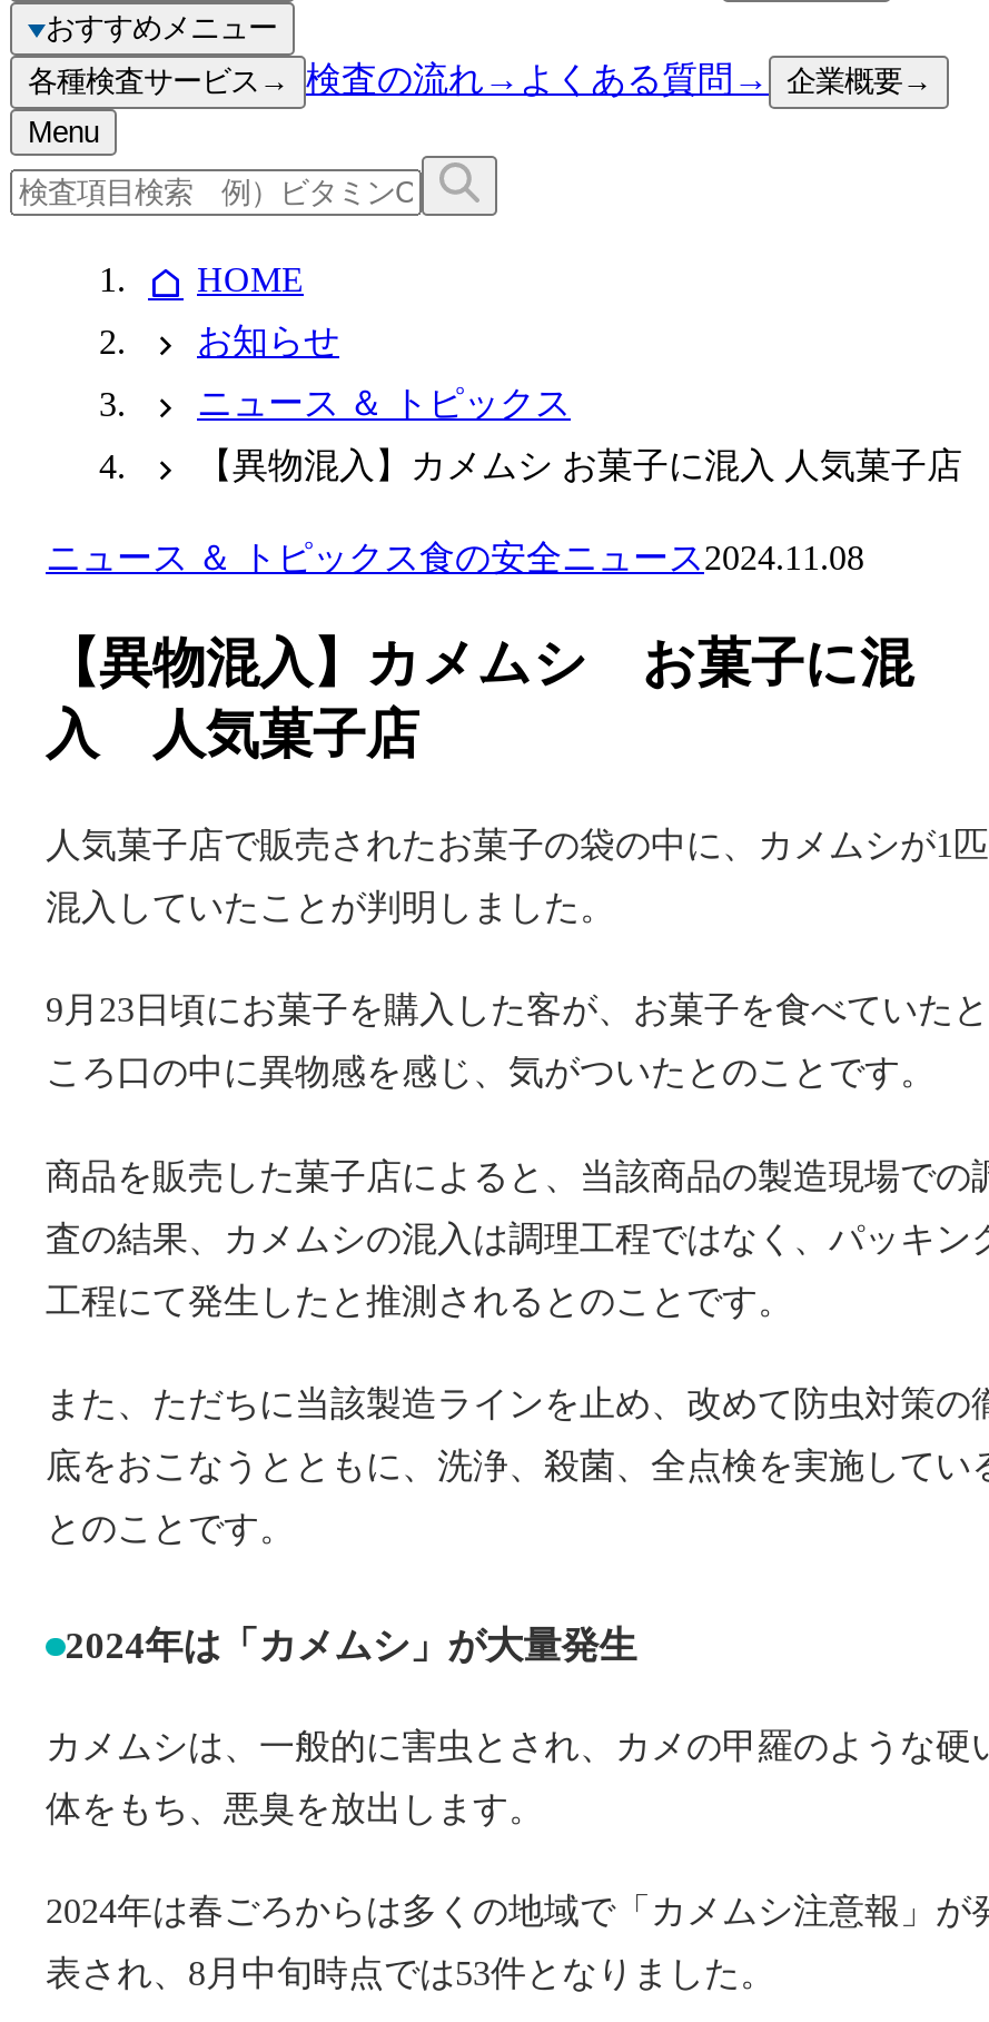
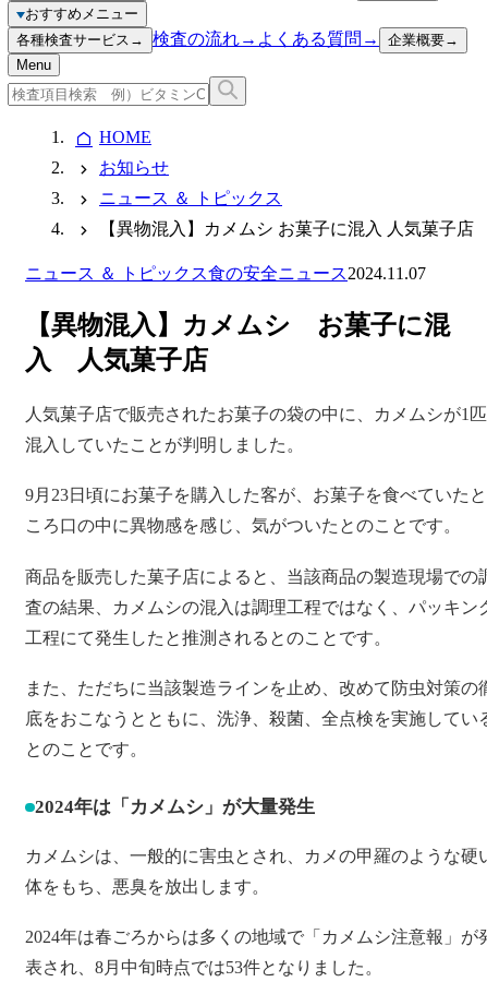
- ニュース ＆ トピックス食の安全ニュース2024.11.08
+ ニュース ＆ トピックス食の安全ニュース2024.11.07
